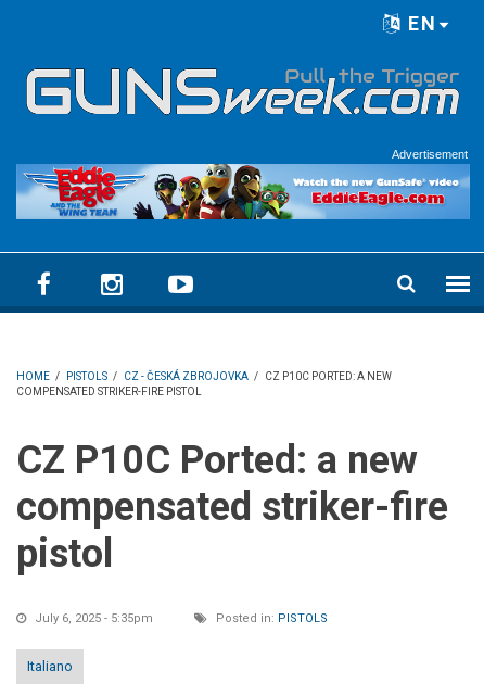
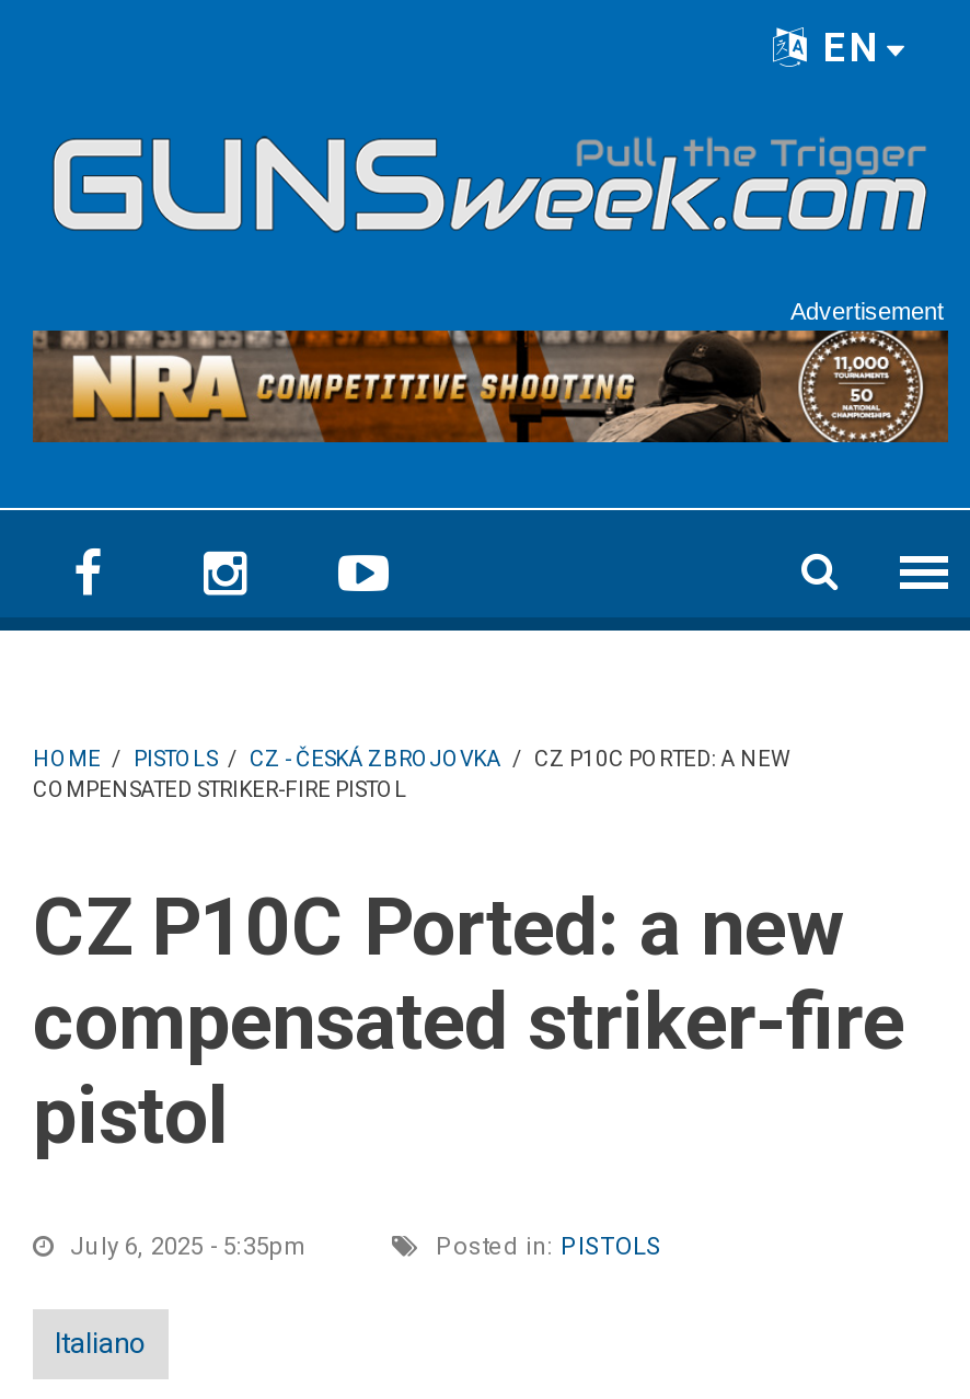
- [image]
+ [image]
